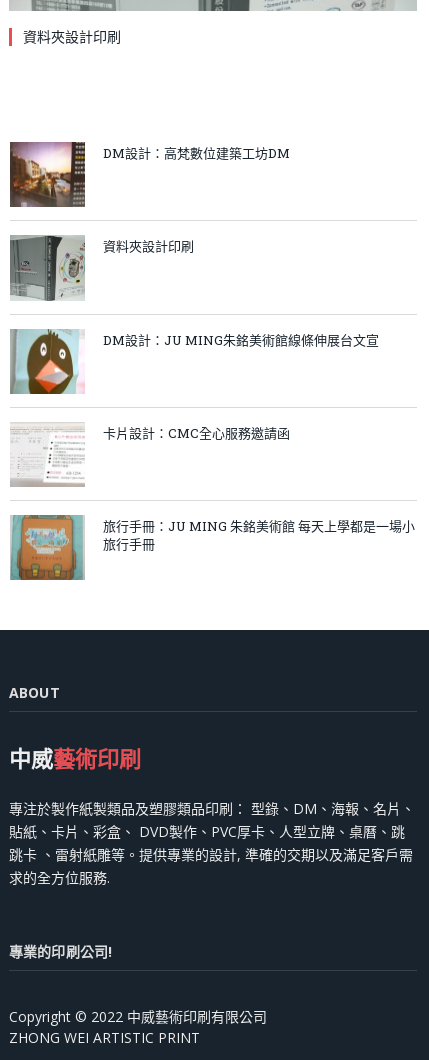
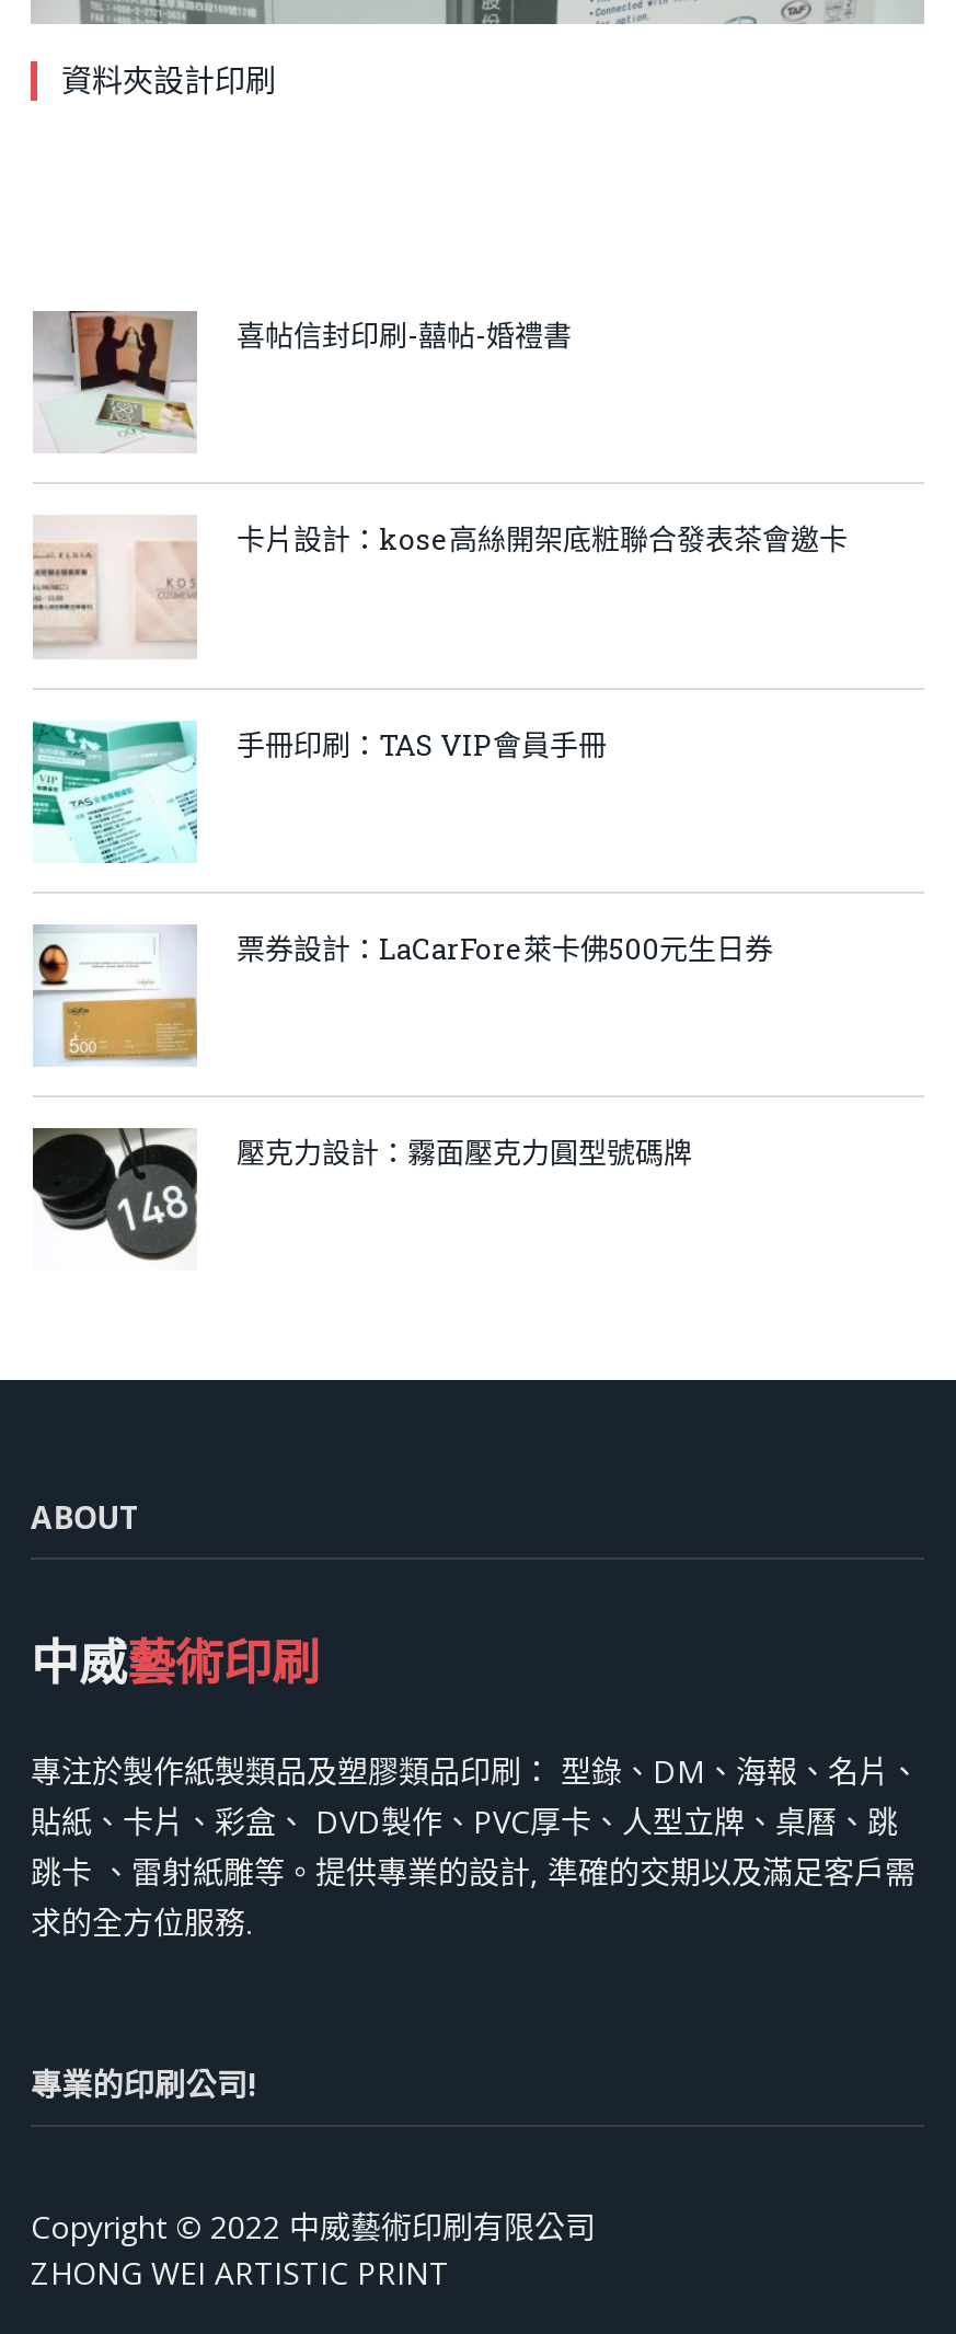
- [image]
- DM設計：高梵數位建築工坊DM
+ [image]
+ 喜帖信封印刷-囍帖-婚禮書

- [image]
- 資料夾設計印刷
+ [image]
+ 卡片設計：kose高絲開架底粧聯合發表茶會邀卡

- [image]
- DM設計：JU MING朱銘美術館線條伸展台文宣
+ [image]
+ 手冊印刷：TAS VIP會員手冊

- [image]
- 卡片設計：CMC全心服務邀請函
+ [image]
+ 票券設計：LaCarFore萊卡佛500元生日券

- [image]
- 旅行手冊：JU MING 朱銘美術館 每天上學都是一場小
- 旅行手冊
+ [image]
+ 壓克力設計：霧面壓克力圓型號碼牌
